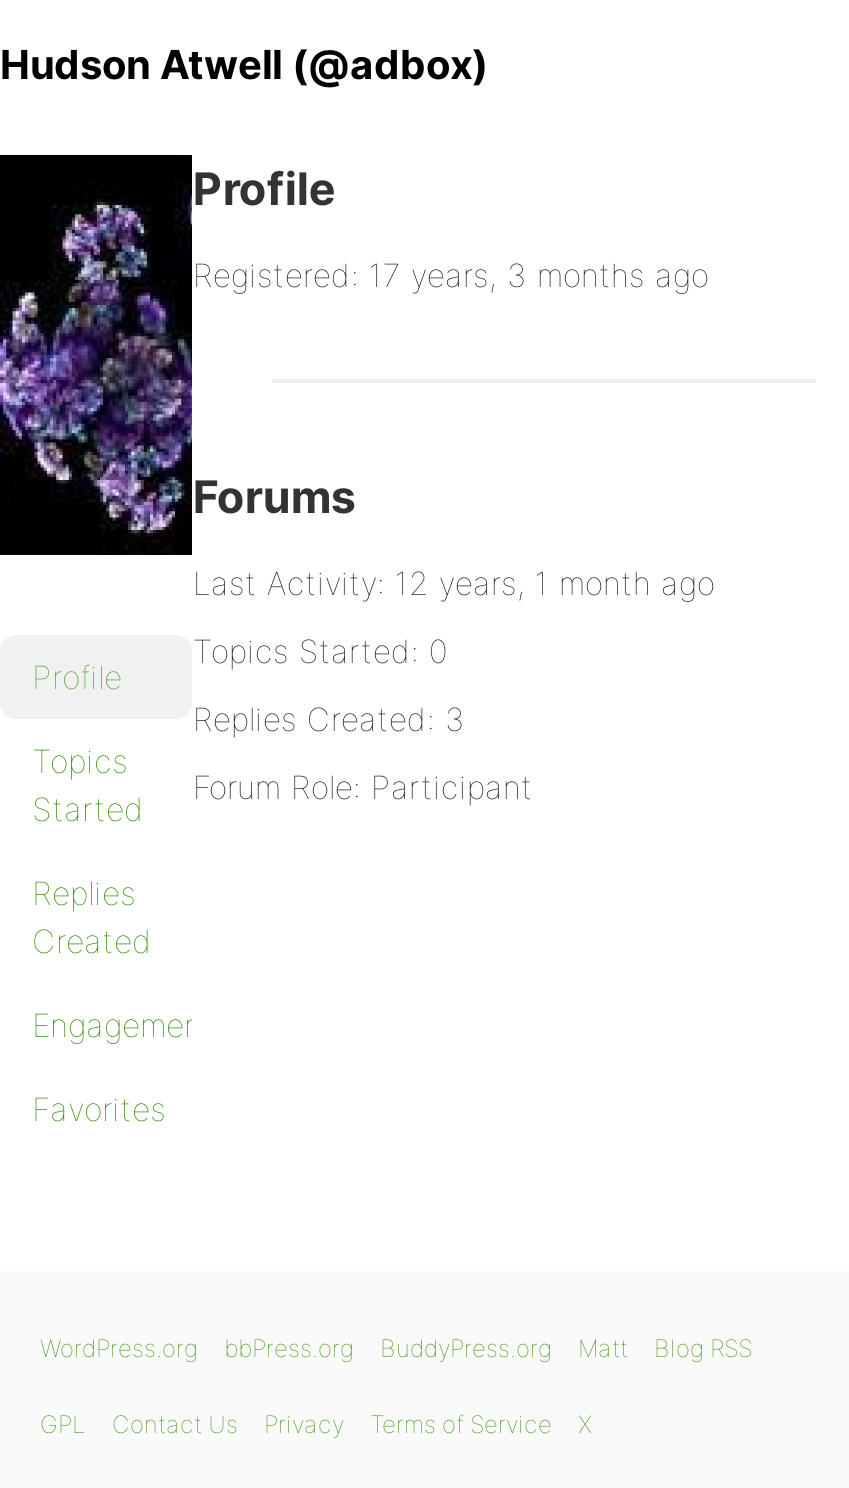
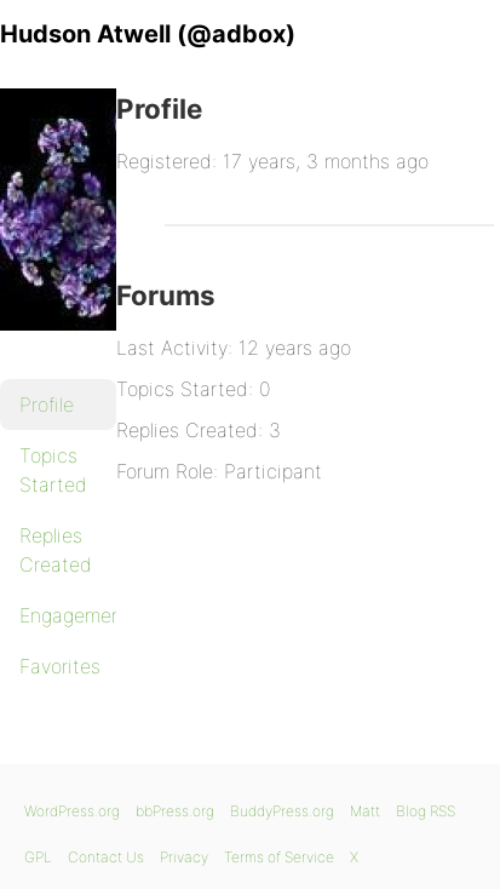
- Last Activity: 12 years, 1 month ago
+ Last Activity: 12 years ago
